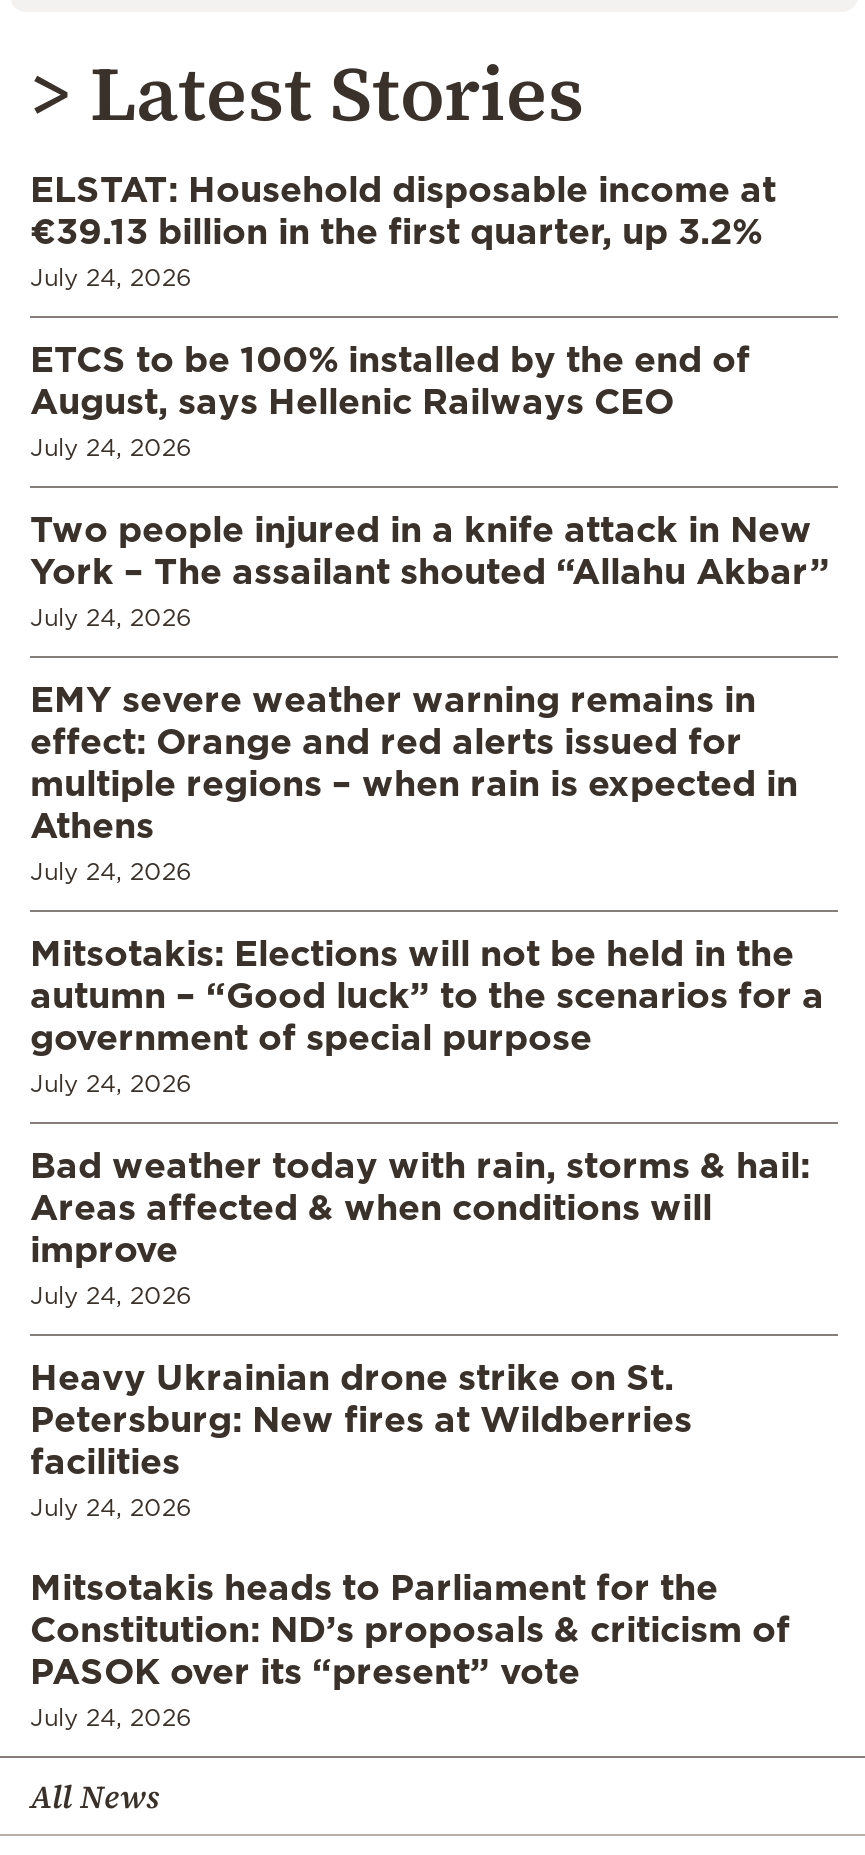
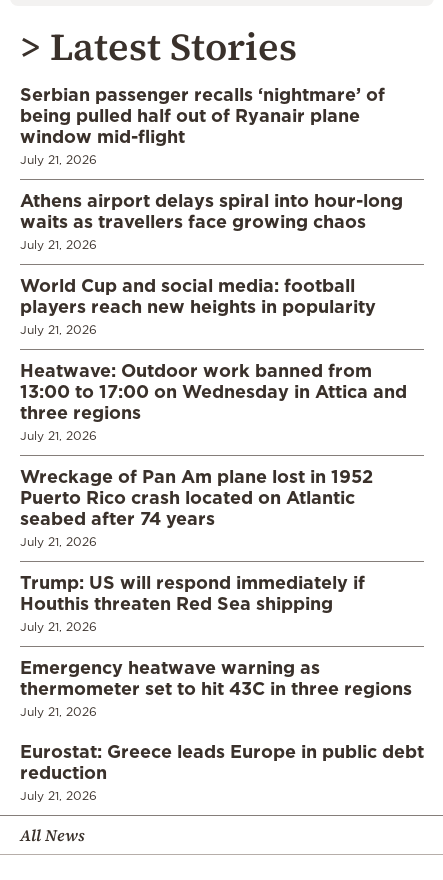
- ELSTAT: Household disposable income at
- €39.13 billion in the first quarter, up 3.2%
- July 24, 2026
+ Serbian passenger recalls ‘nightmare’ of
+ being pulled half out of Ryanair plane
+ window mid-flight
+ July 21, 2026

- ETCS to be 100% installed by the end of
- August, says Hellenic Railways CEO
- July 24, 2026
+ Athens airport delays spiral into hour-long
+ waits as travellers face growing chaos
+ July 21, 2026

- Two people injured in a knife attack in New
- York – The assailant shouted “Allahu Akbar”
- July 24, 2026
+ World Cup and social media: football
+ players reach new heights in popularity
+ July 21, 2026

- EMY severe weather warning remains in
- effect: Orange and red alerts issued for
- multiple regions – when rain is expected in
- Athens
- July 24, 2026
+ Heatwave: Outdoor work banned from
+ 13:00 to 17:00 on Wednesday in Attica and
+ three regions
+ July 21, 2026

- Mitsotakis: Elections will not be held in the
- autumn – “Good luck” to the scenarios for a
- government of special purpose
- July 24, 2026
+ Wreckage of Pan Am plane lost in 1952
+ Puerto Rico crash located on Atlantic
+ seabed after 74 years
+ July 21, 2026

- Bad weather today with rain, storms & hail:
- Areas affected & when conditions will
- improve
- July 24, 2026
+ Trump: US will respond immediately if
+ Houthis threaten Red Sea shipping
+ July 21, 2026

- Heavy Ukrainian drone strike on St.
- Petersburg: New fires at Wildberries
- facilities
- July 24, 2026
+ Emergency heatwave warning as
+ thermometer set to hit 43C in three regions
+ July 21, 2026

- Mitsotakis heads to Parliament for the
- Constitution: ND’s proposals & criticism of
- PASOK over its “present” vote
- July 24, 2026
+ Eurostat: Greece leads Europe in public debt
+ reduction
+ July 21, 2026
